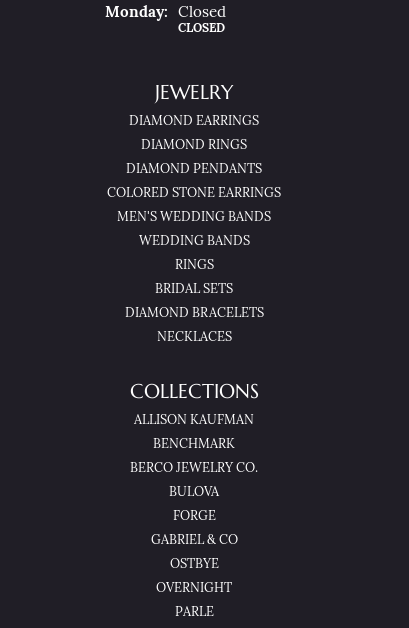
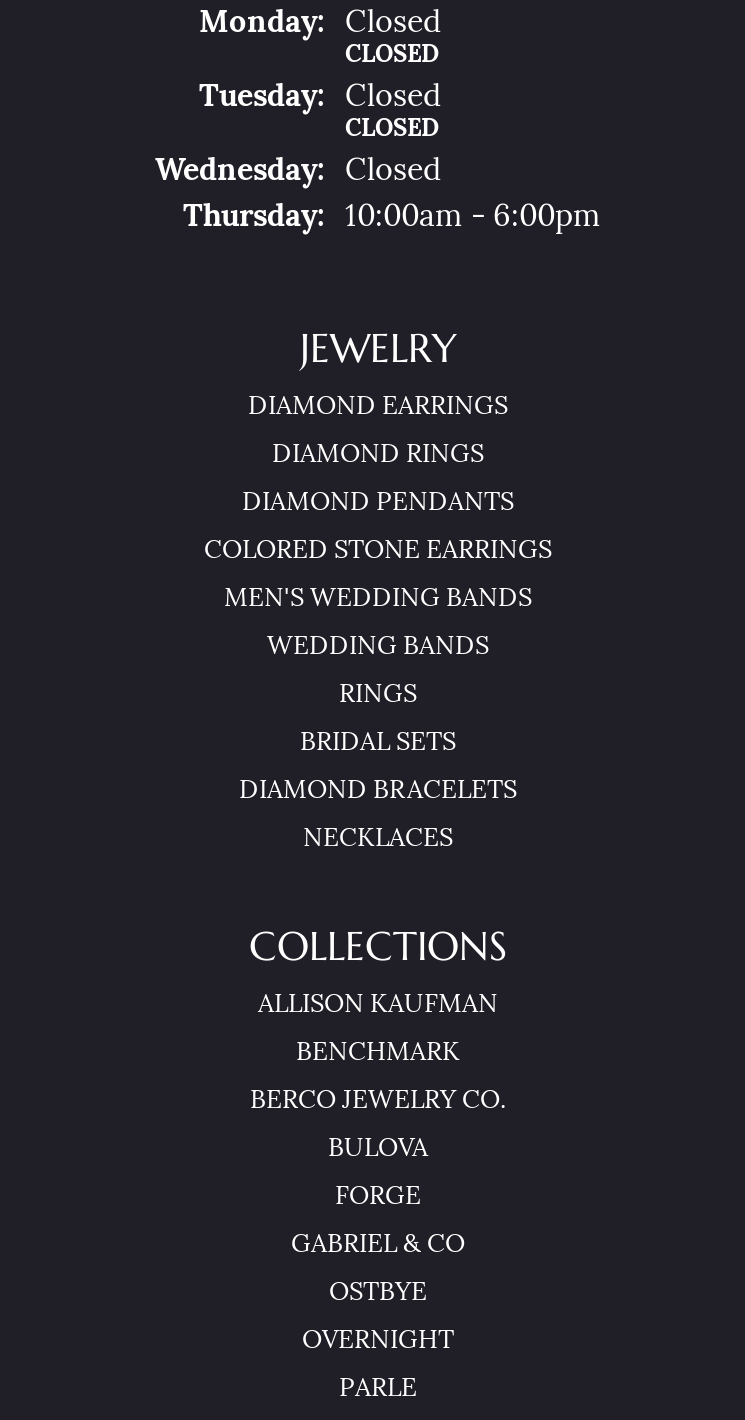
+ TueSday:
+ Closed
+ CLOSED
+ WedNesday:
+ Closed
+ ThuRsday:
+ 10:00am - 6:00pm
